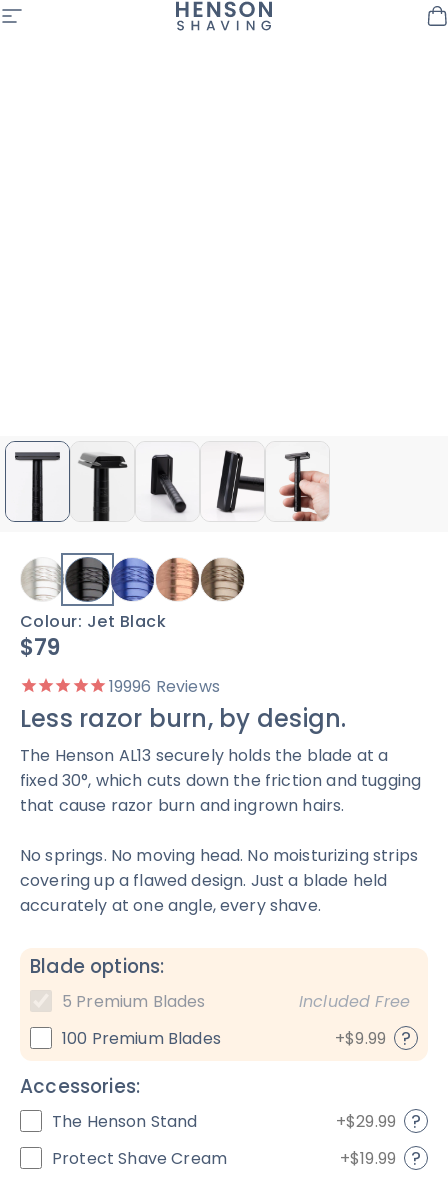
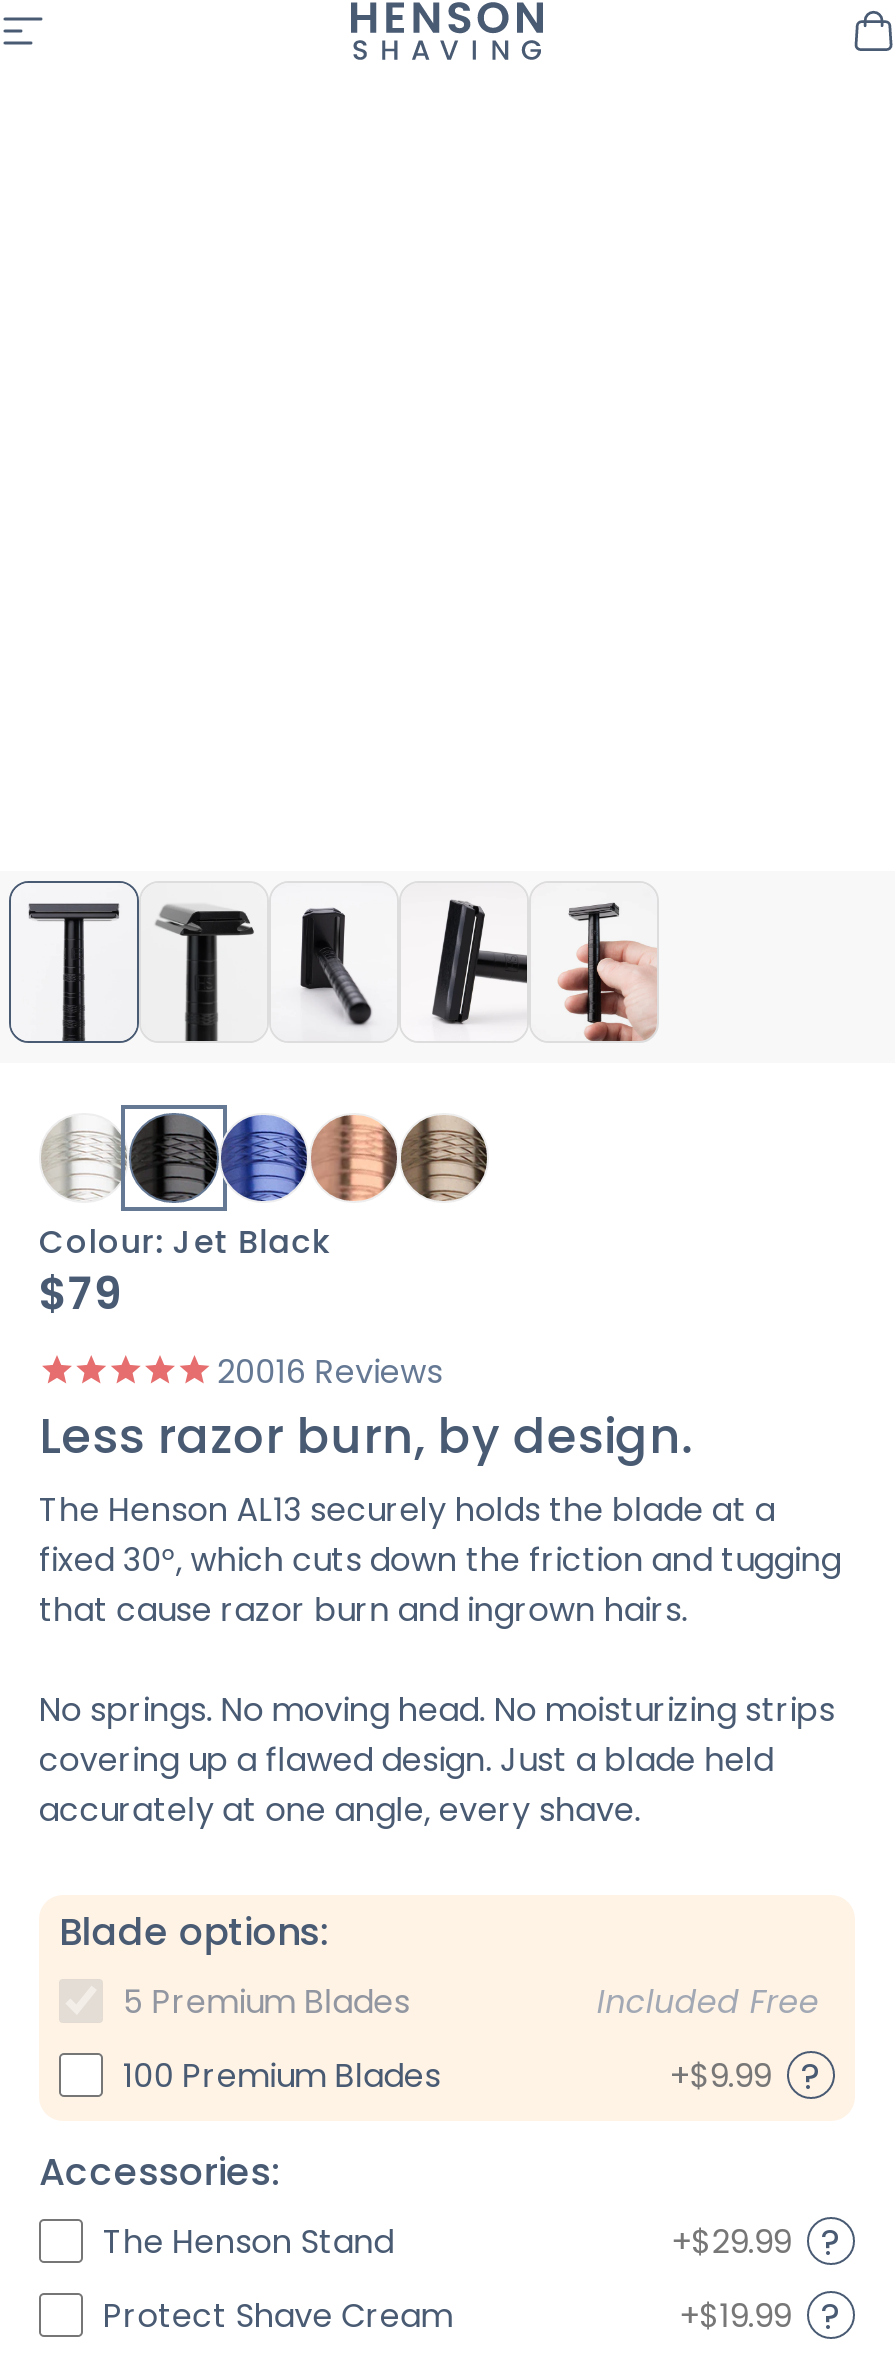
- 19996 Reviews
+ 20016 Reviews
